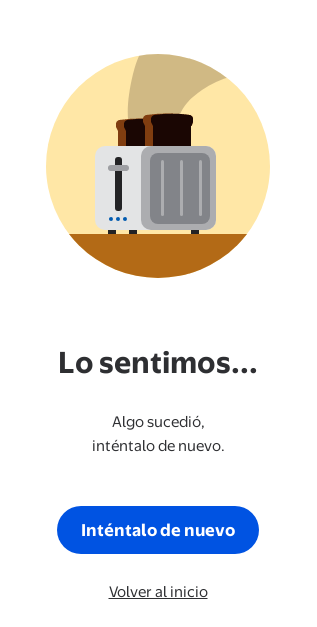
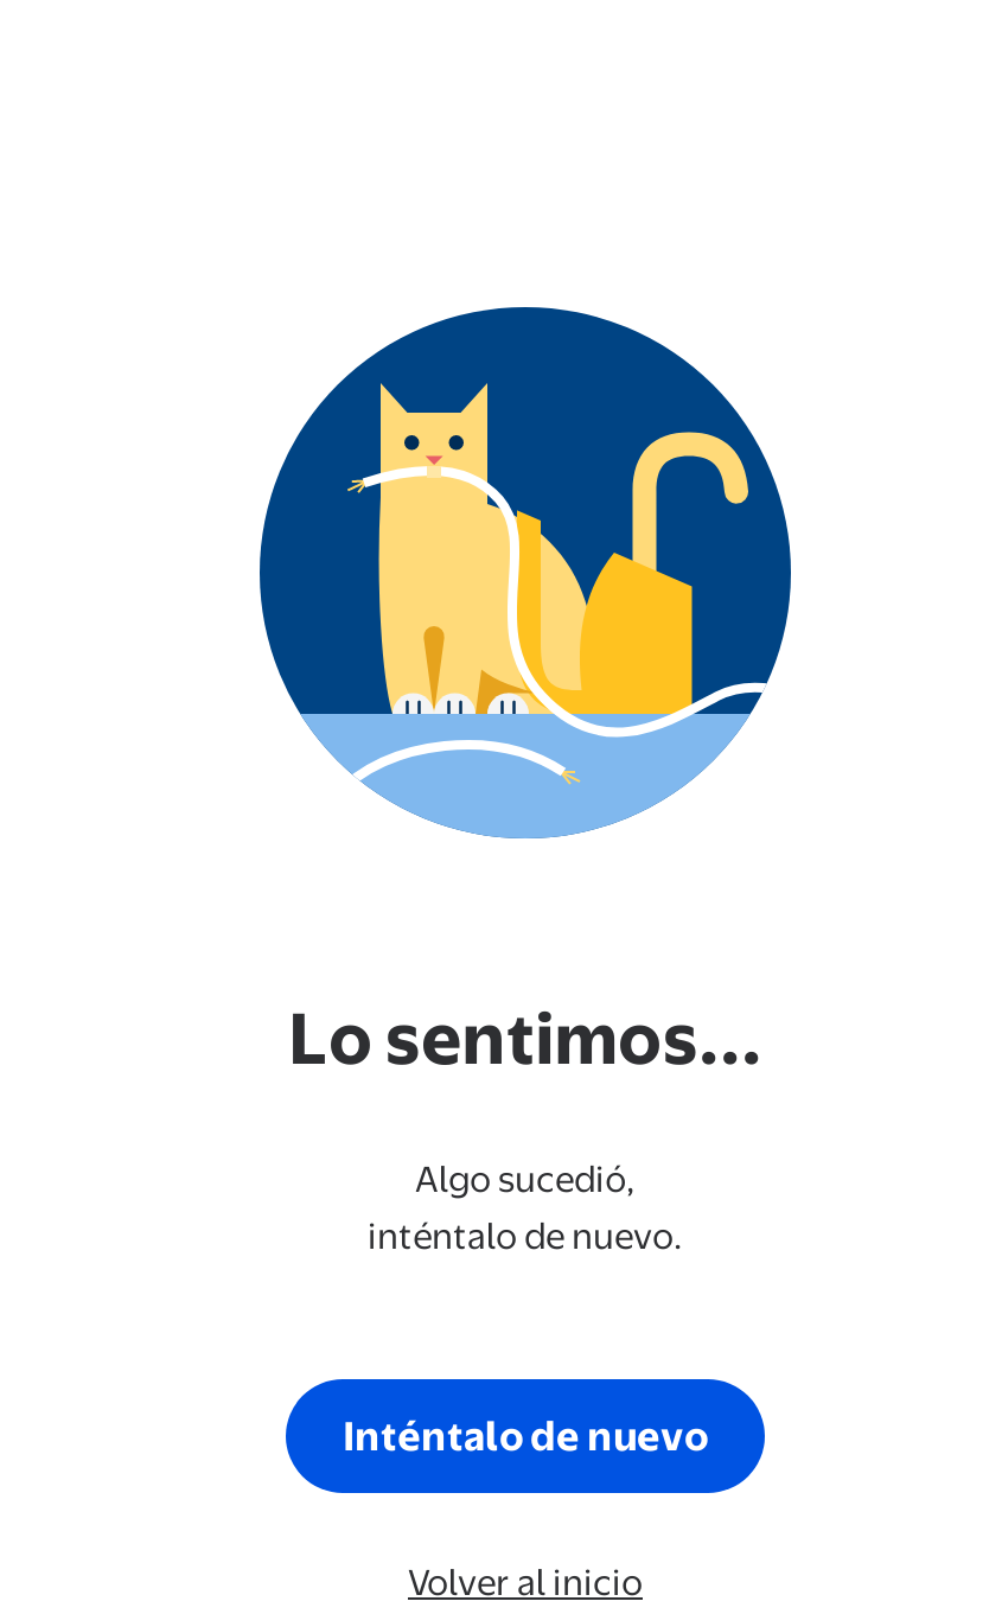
- [image]
+ [image]
